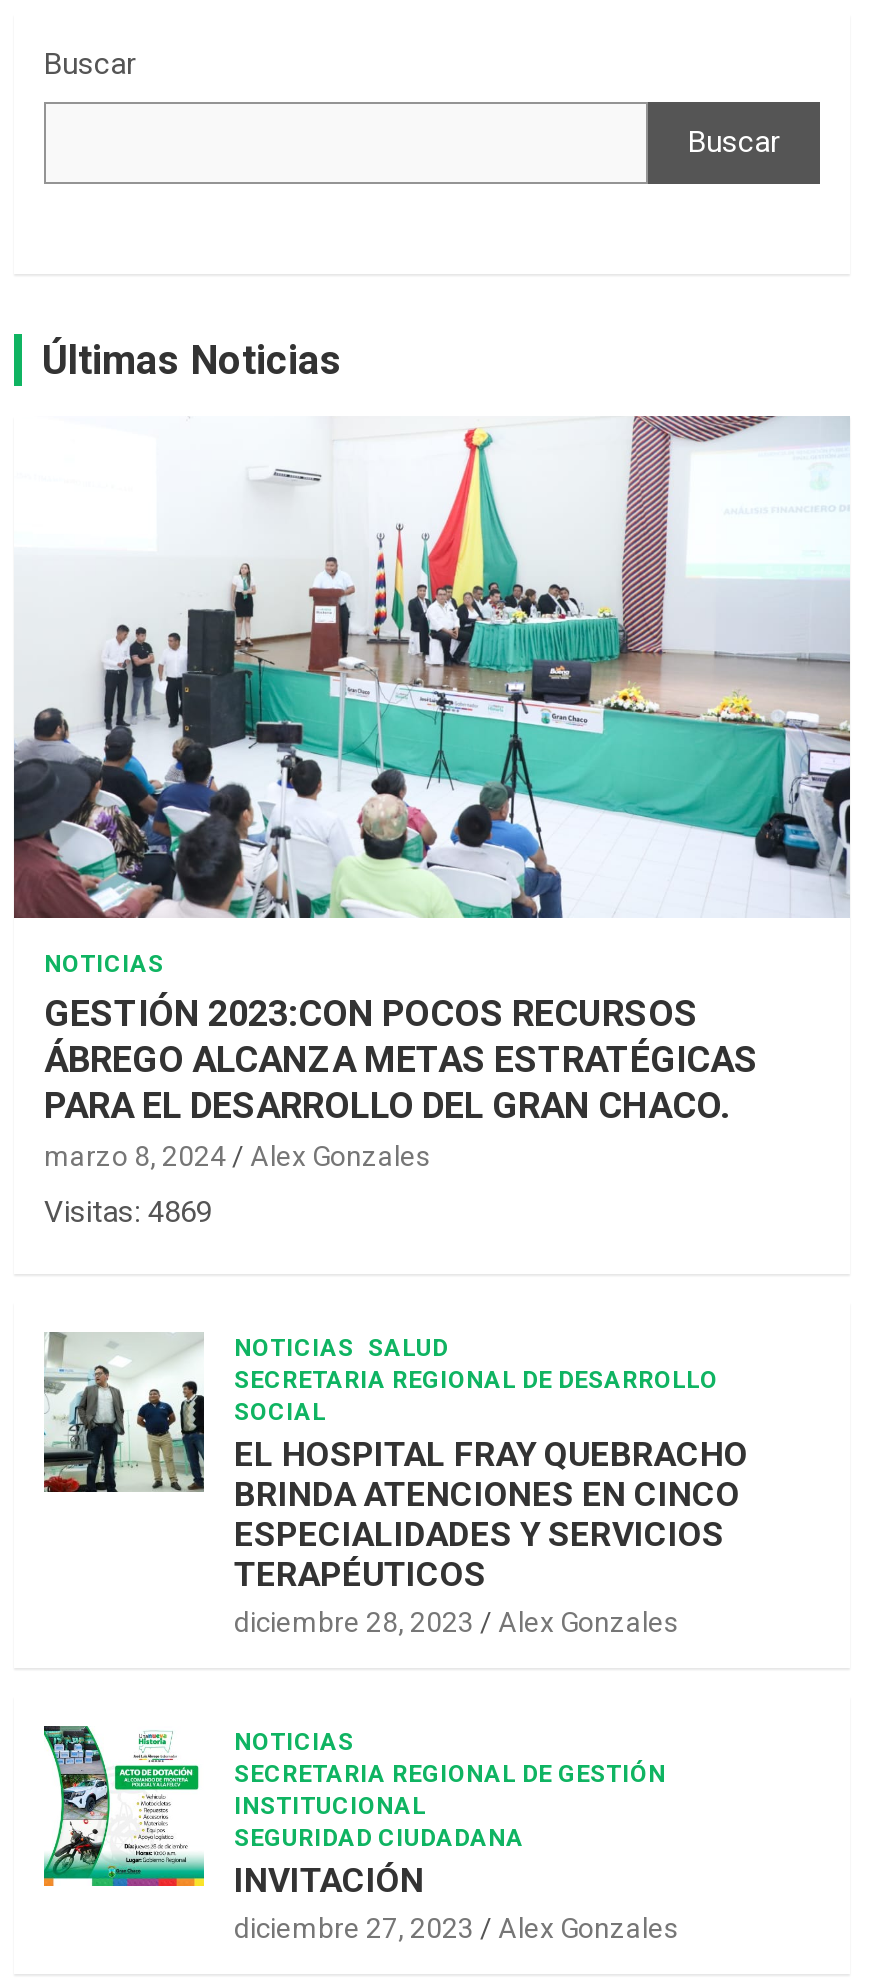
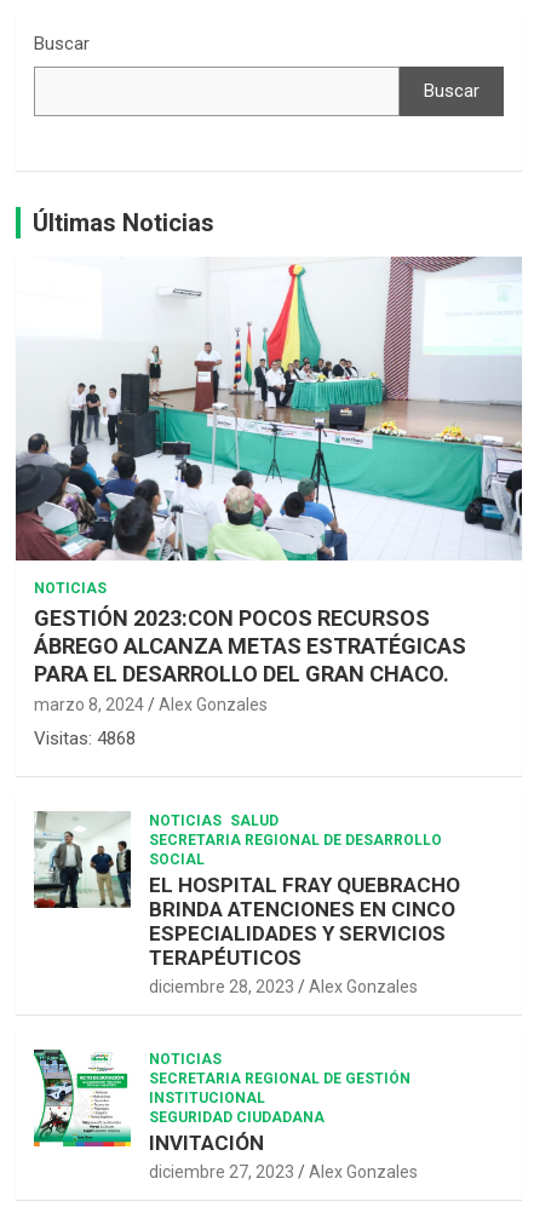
- Visitas: 4869
+ Visitas: 4868
